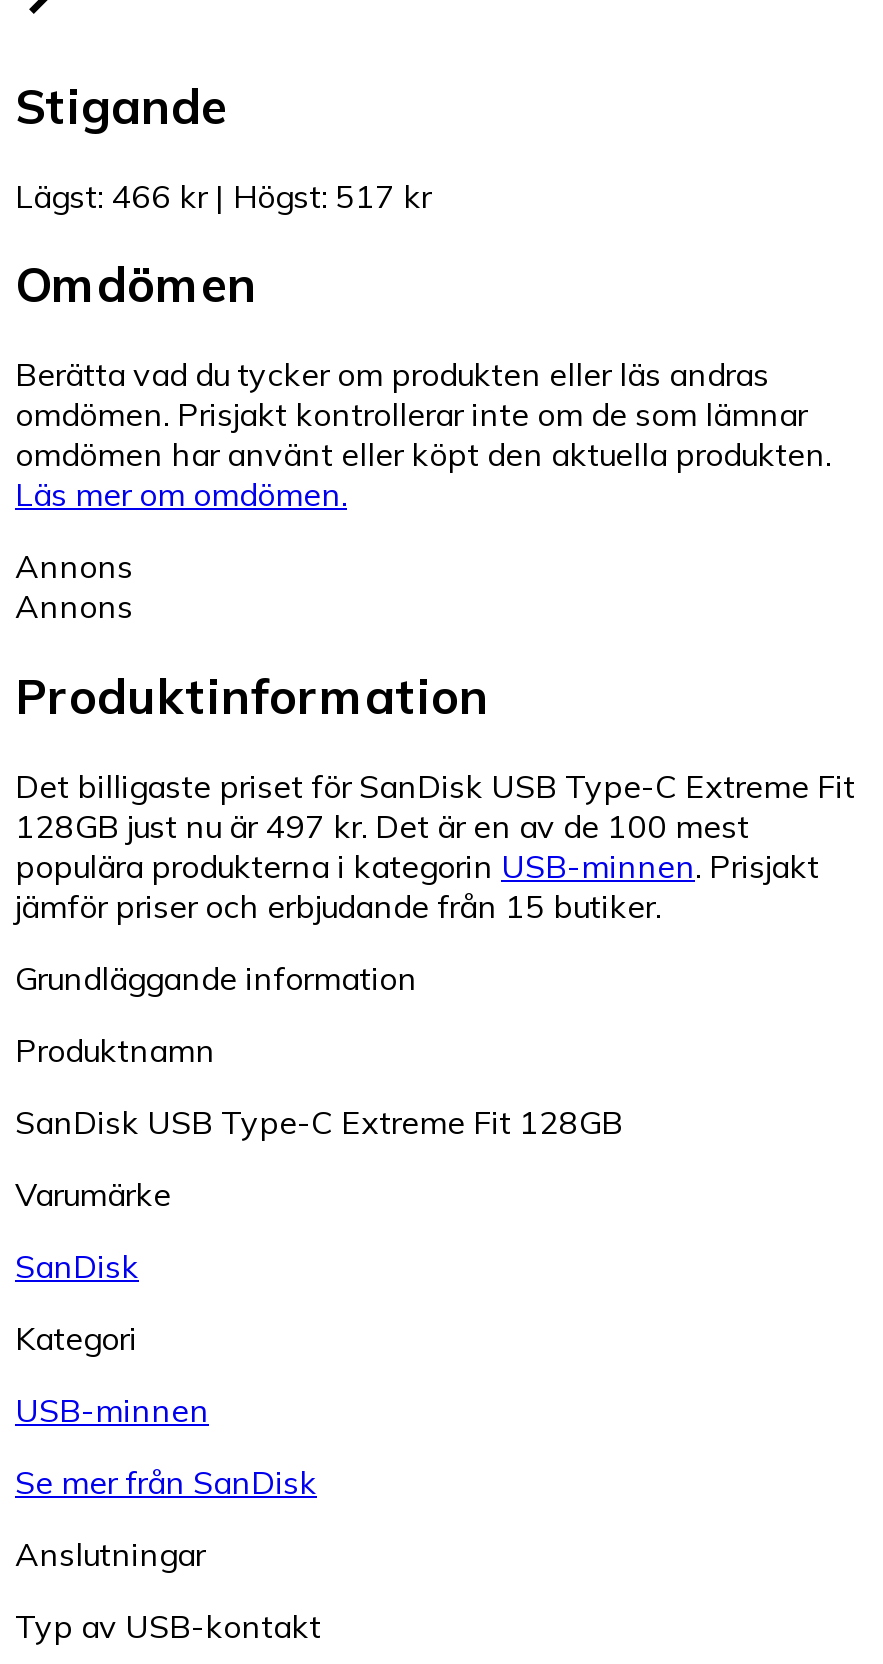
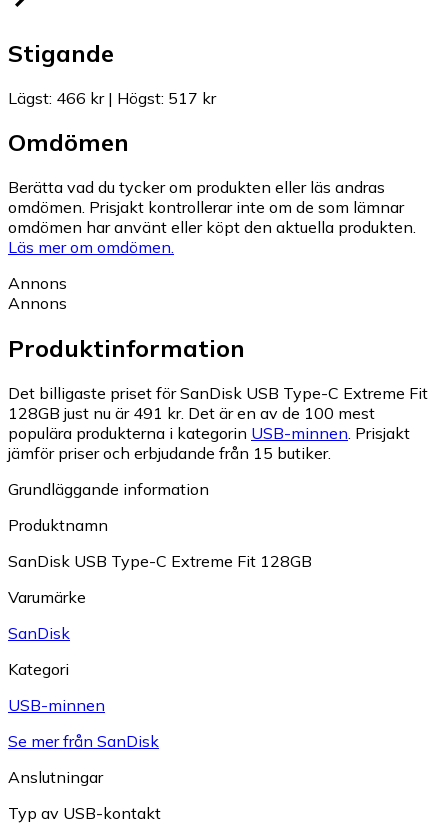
- 128GB just nu är 497 kr. Det är en av de 100 mest
+ 128GB just nu är 491 kr. Det är en av de 100 mest
